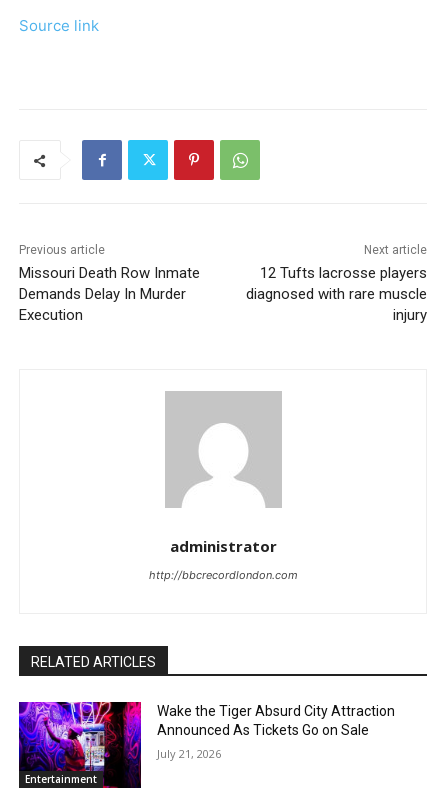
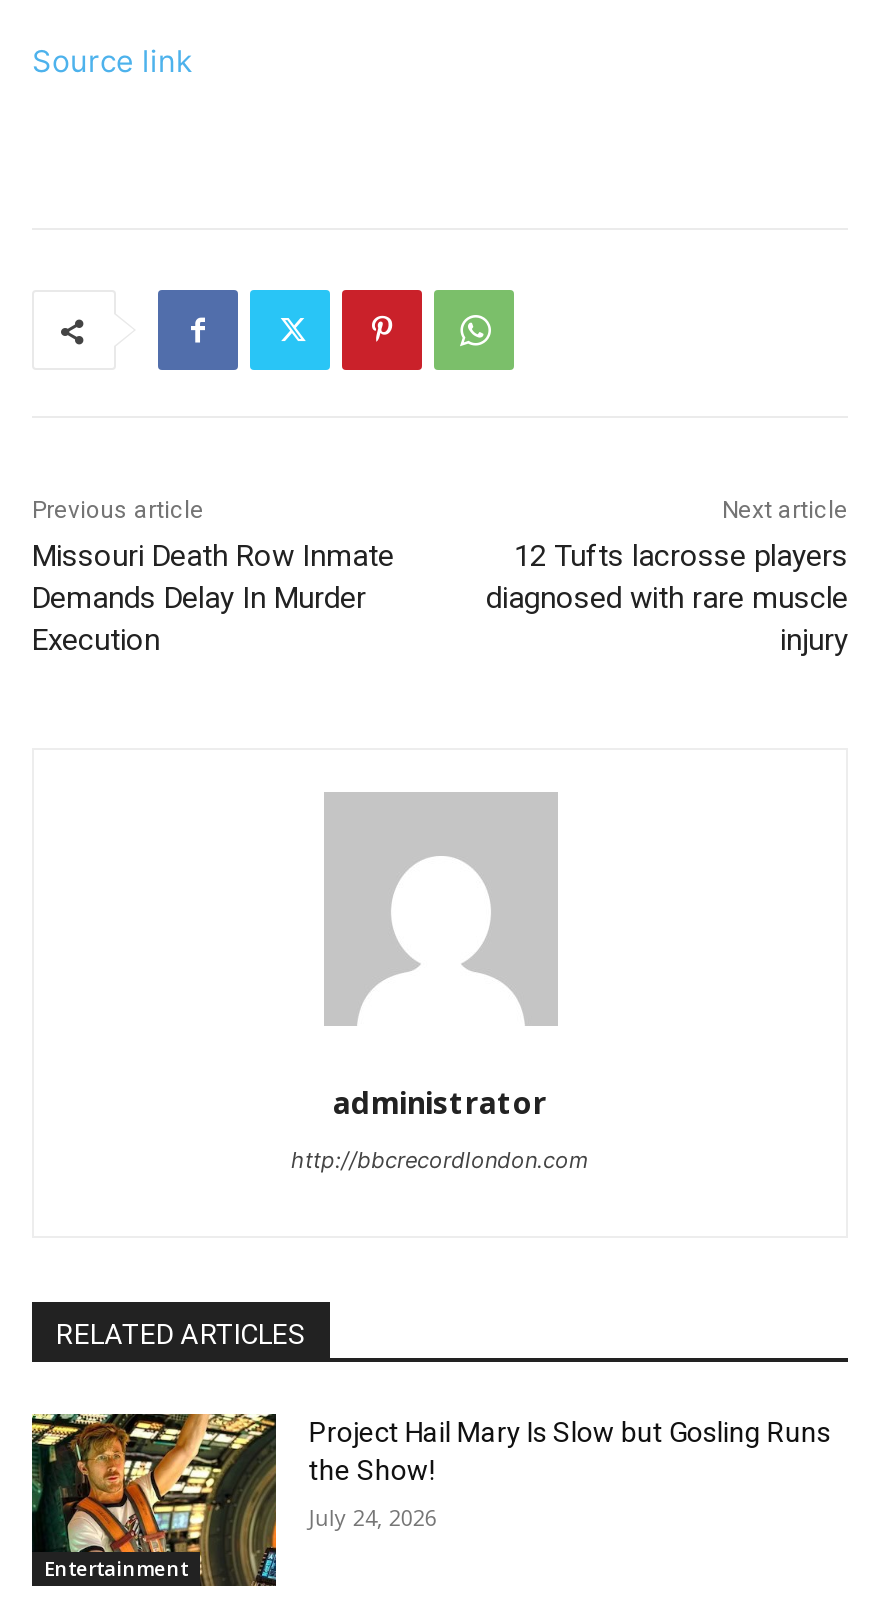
- [image]
- Wake the Tiger Absurd City Attraction
- Announced As Tickets Go on Sale
+ [image]
+ Project Hail Mary Is Slow but Gosling Runs
+ the Show!

- July 21, 2026
+ July 24, 2026
